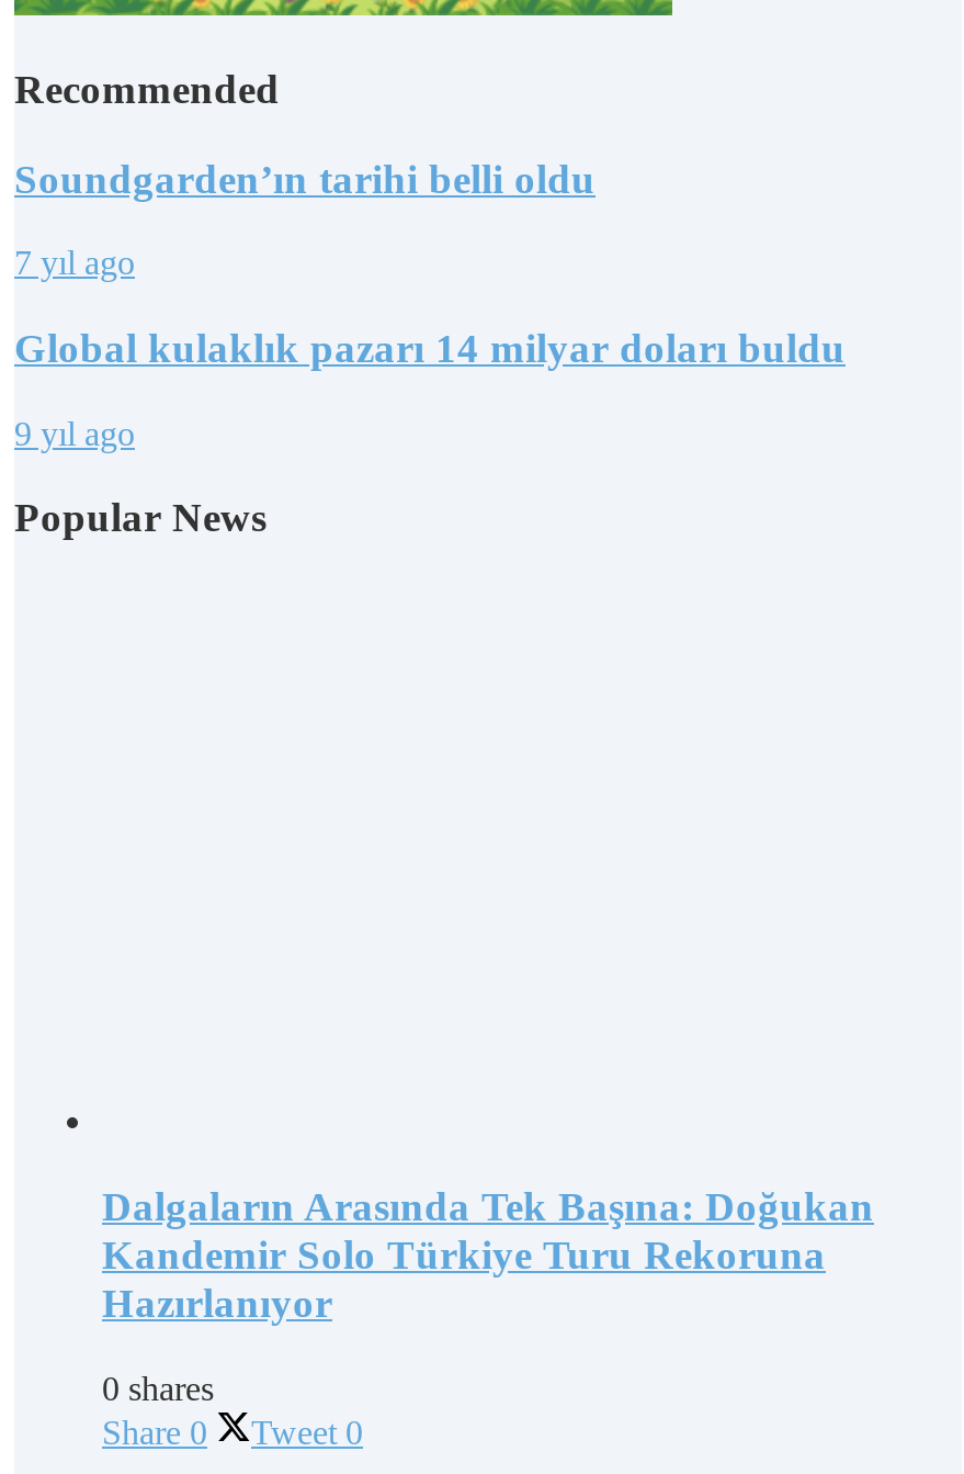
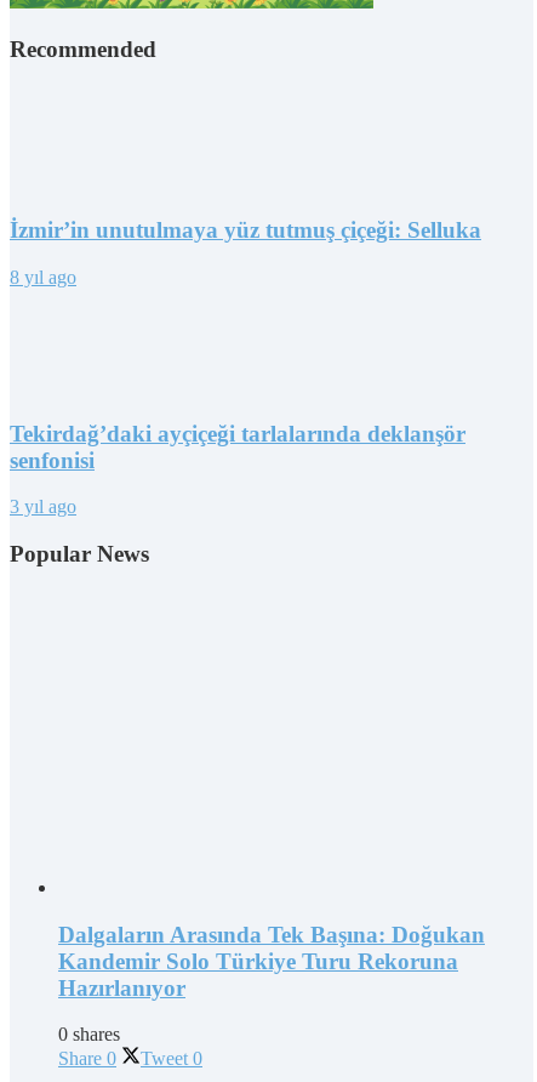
- Soundgarden’ın tarihi belli oldu
+ İzmir’in unutulmaya yüz tutmuş çiçeği: Selluka

- 7 yıl ago
+ 8 yıl ago

- Global kulaklık pazarı 14 milyar doları buldu
+ Tekirdağ’daki ayçiçeği tarlalarında deklanşör
+ senfonisi

- 9 yıl ago
+ 3 yıl ago
